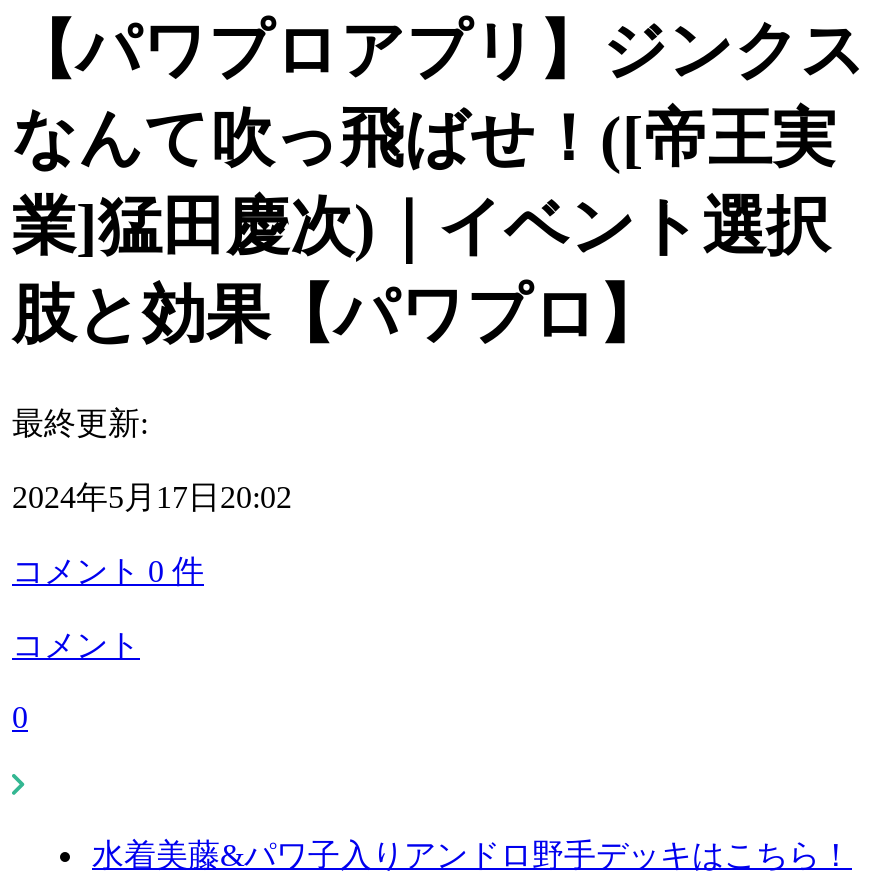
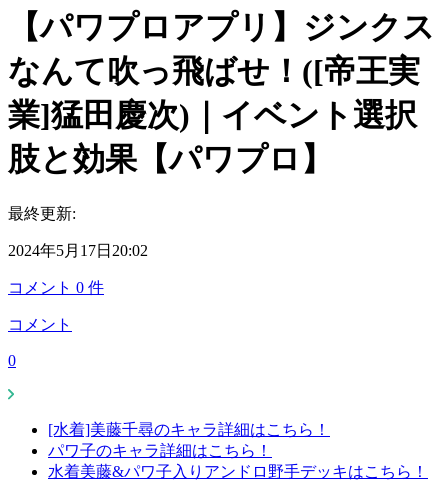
+ [水着]美藤千尋のキャラ詳細はこちら！
+ パワ子のキャラ詳細はこちら！
